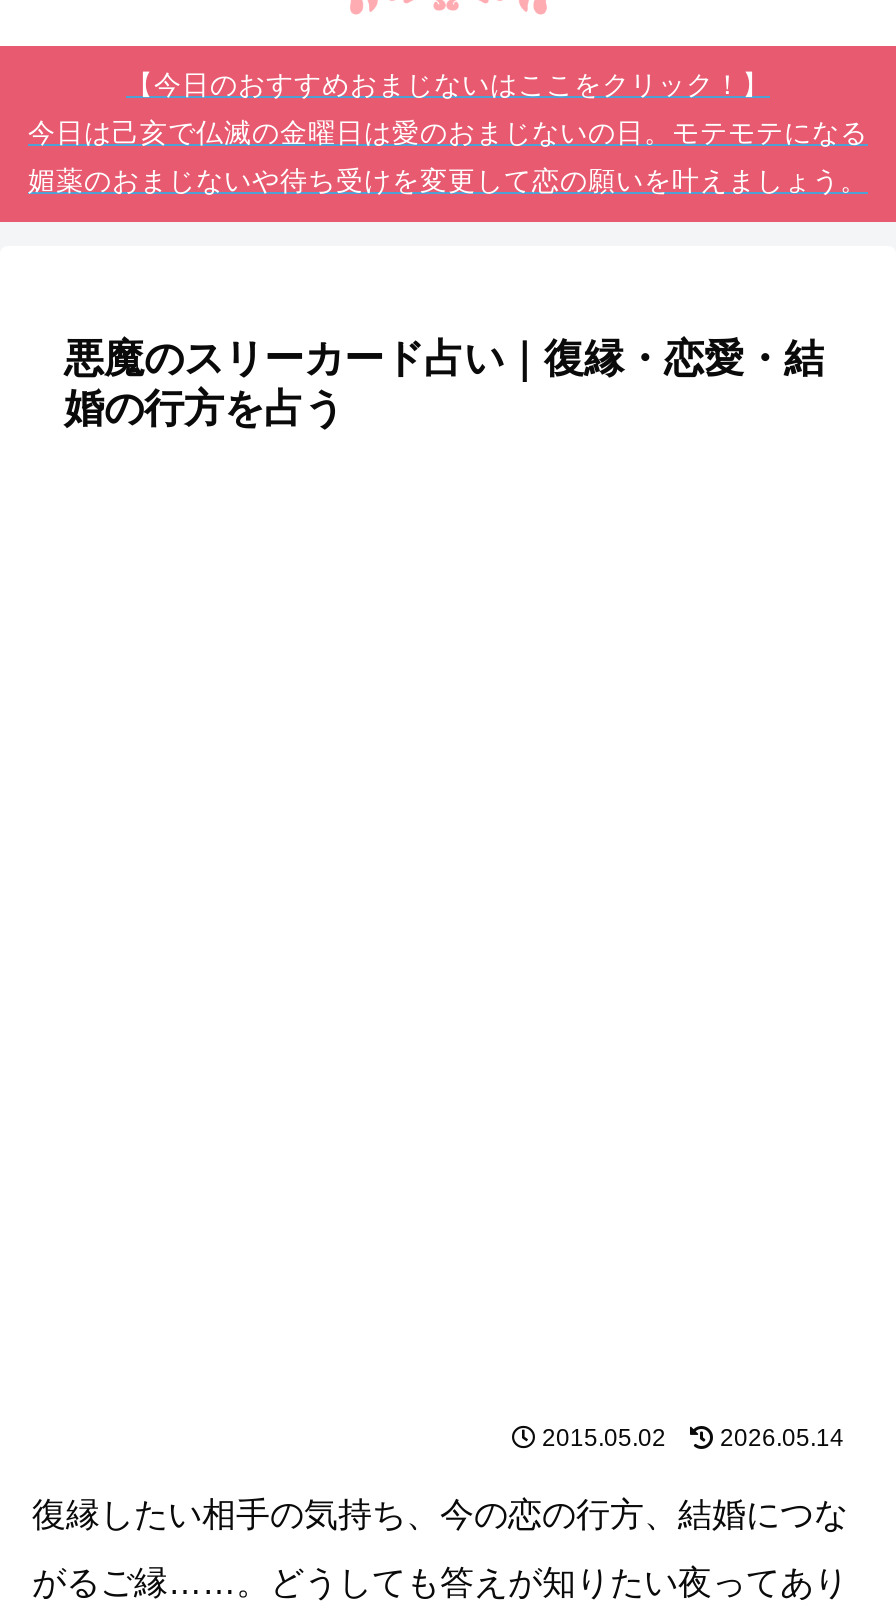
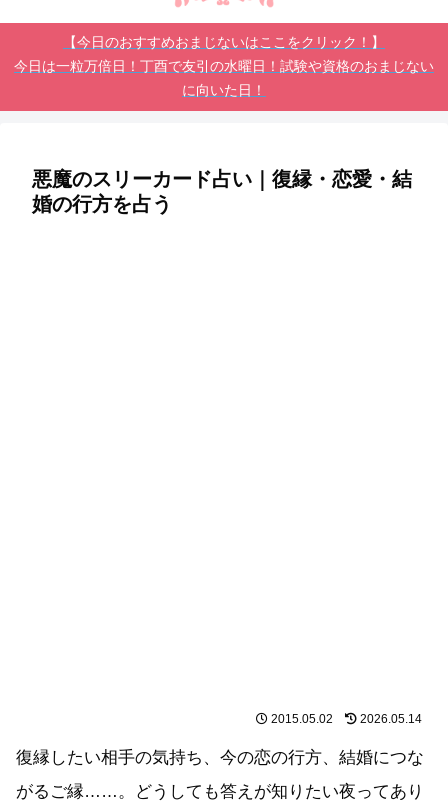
- 今日は己亥で仏滅の金曜日は愛のおまじないの日。モテモテになる
+ 今日は一粒万倍日！丁酉で友引の水曜日！試験や資格のおまじない

- 媚薬のおまじないや待ち受けを変更して恋の願いを叶えましょう。
+ に向いた日！
